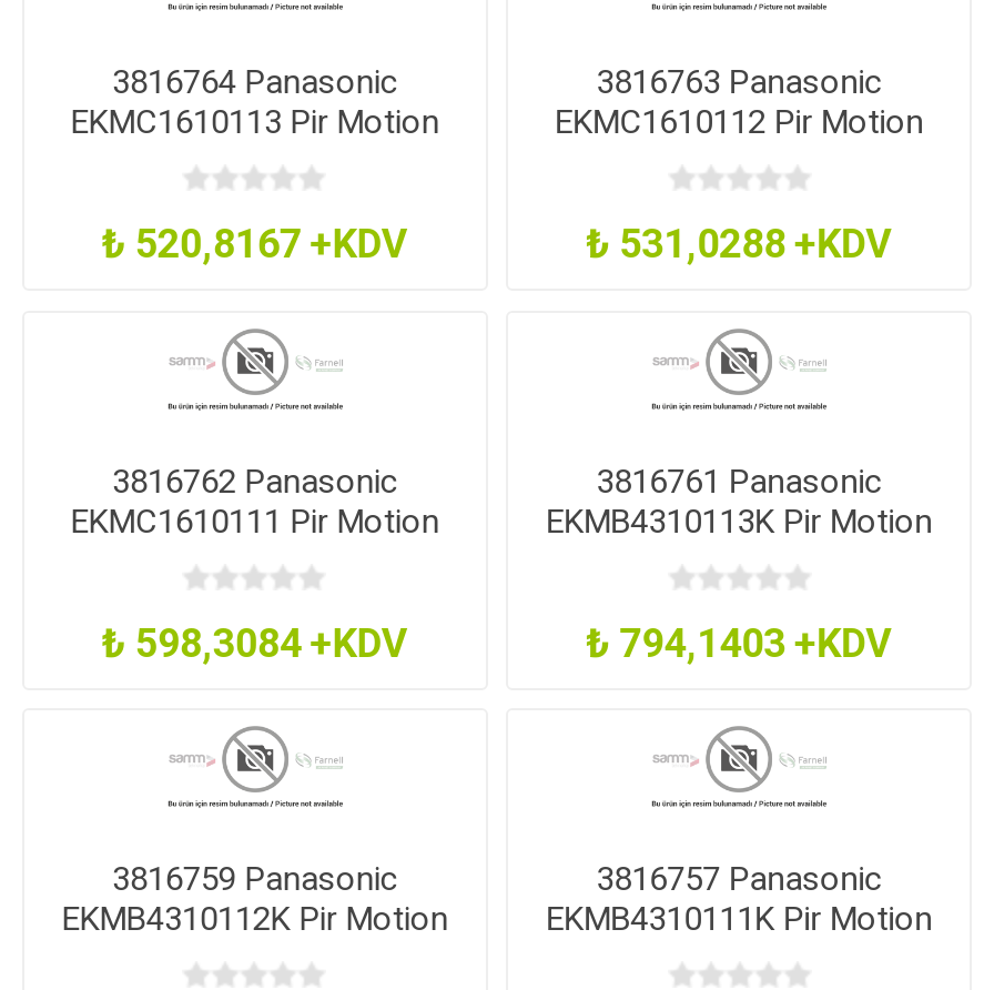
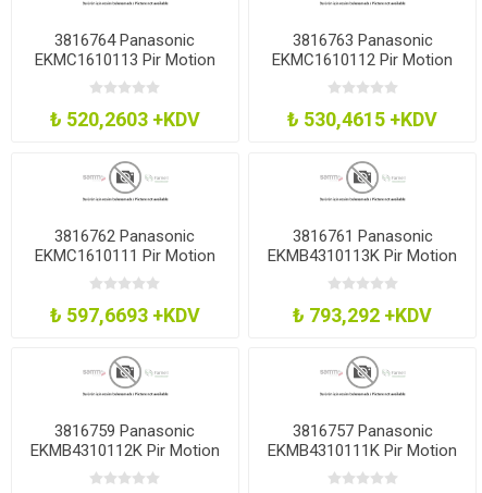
- ₺ 520,8167 +KDV
+ ₺ 520,2603 +KDV

- ₺ 531,0288 +KDV
+ ₺ 530,4615 +KDV

- ₺ 598,3084 +KDV
+ ₺ 597,6693 +KDV

- ₺ 794,1403 +KDV
+ ₺ 793,292 +KDV
